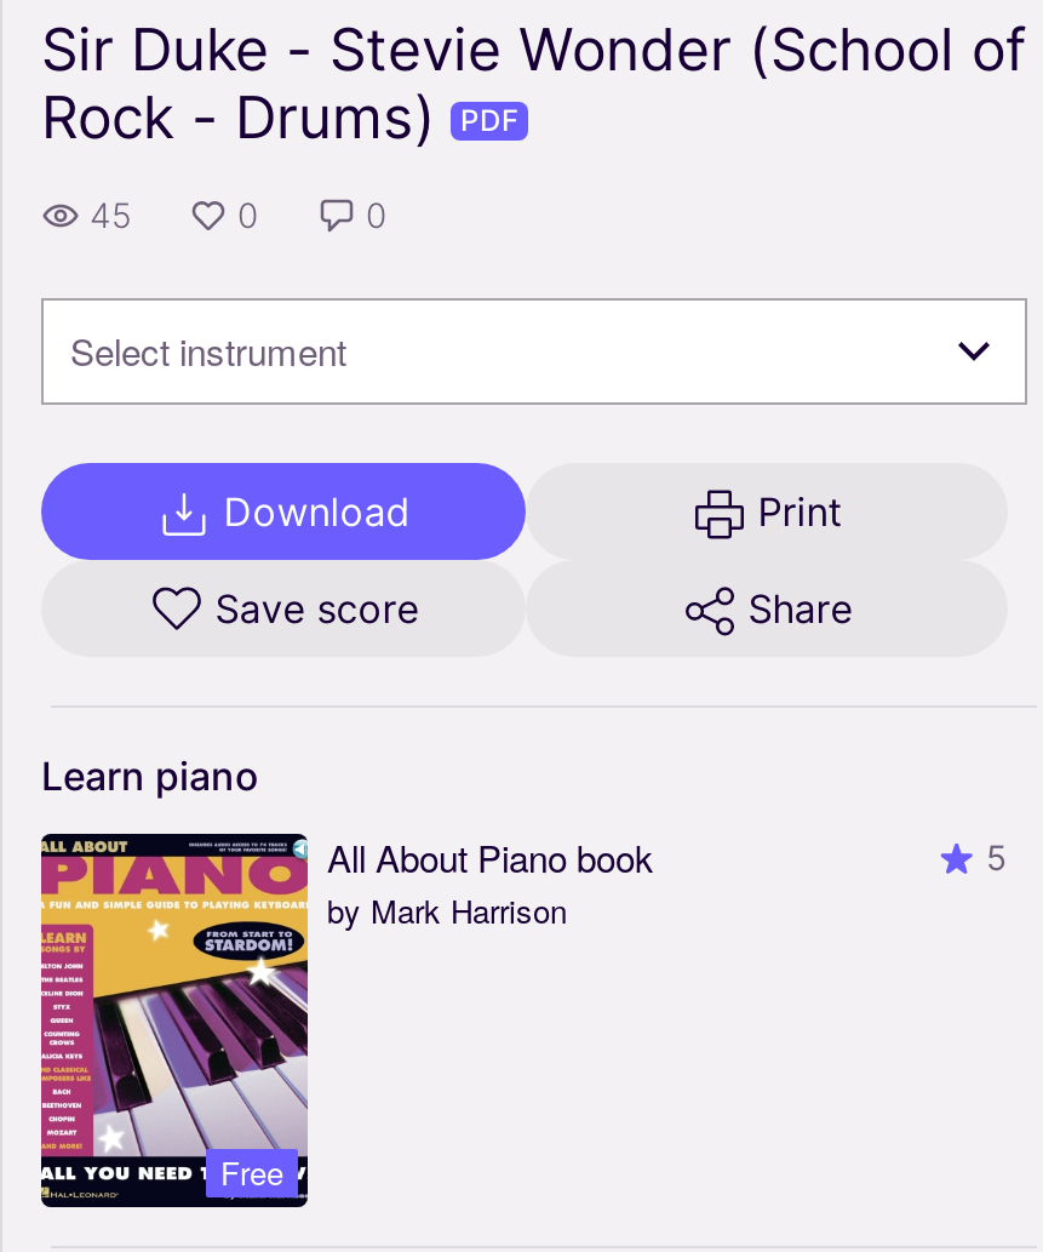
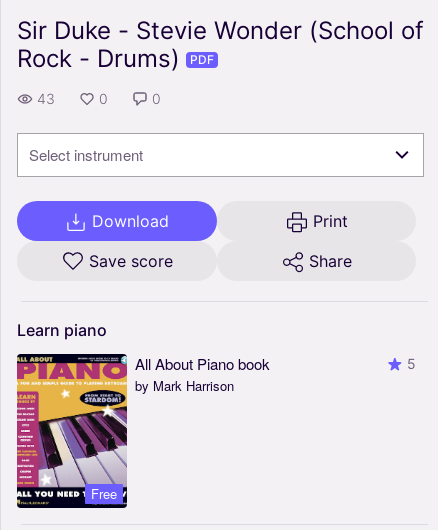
- 45
+ 43
